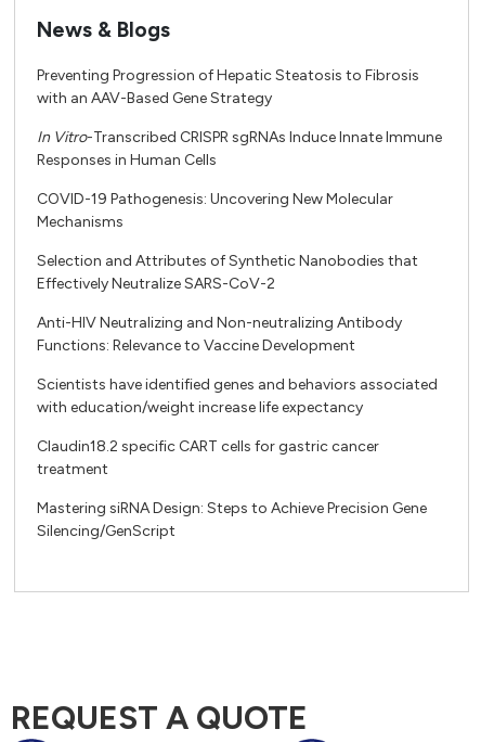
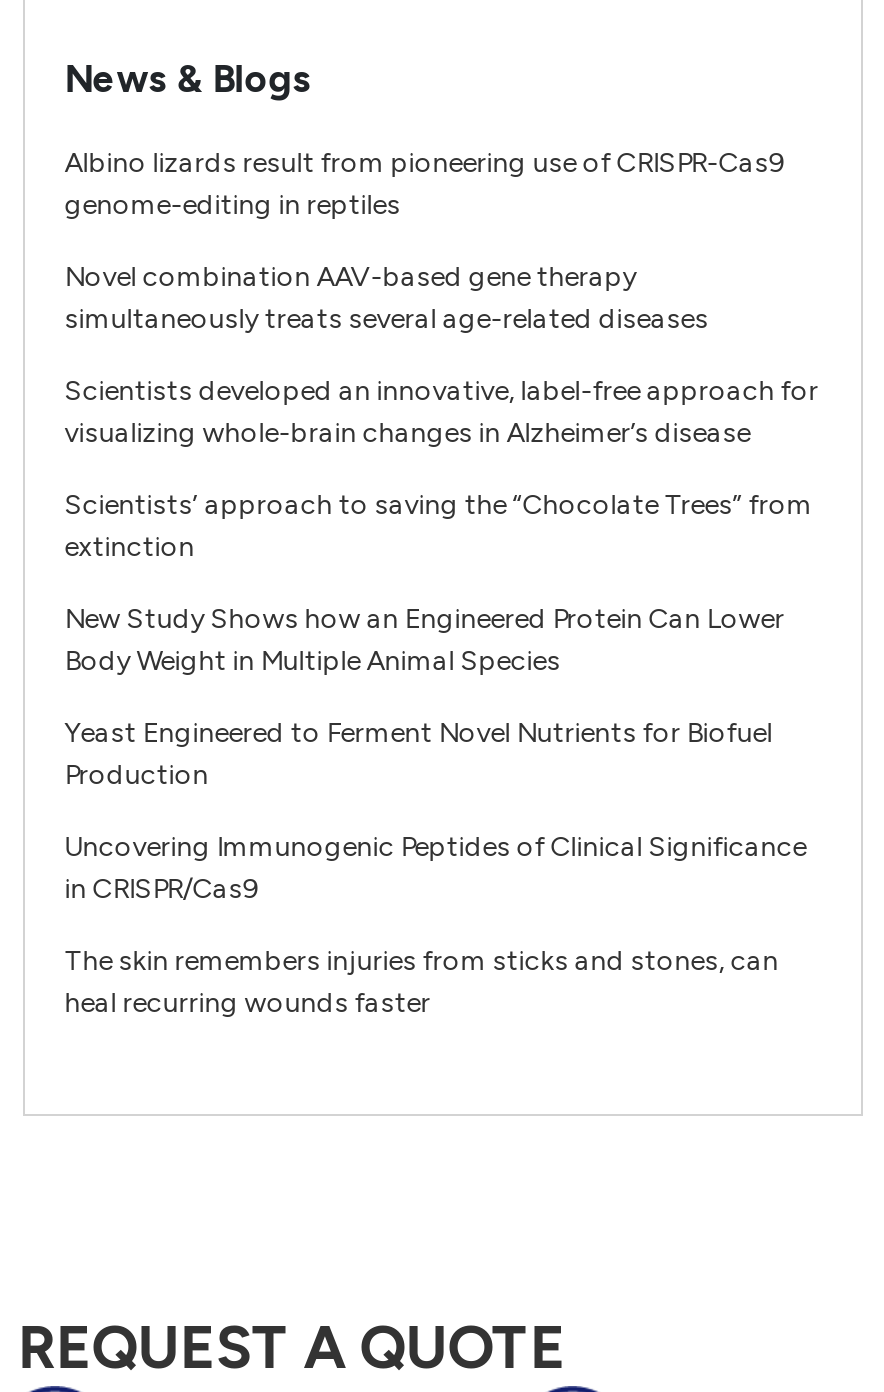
- Preventing Progression of Hepatic Steatosis to Fibrosis
- with an AAV-Based Gene Strategy
+ Albino lizards result from pioneering use of CRISPR-Cas9
+ genome-editing in reptiles

- In Vitro-Transcribed CRISPR sgRNAs Induce Innate Immune
- Responses in Human Cells
+ Novel combination AAV-based gene therapy
+ simultaneously treats several age-related diseases

- COVID-19 Pathogenesis: Uncovering New Molecular
- Mechanisms
+ Scientists developed an innovative, label-free approach for
+ visualizing whole-brain changes in Alzheimer’s disease

- Selection and Attributes of Synthetic Nanobodies that
- Effectively Neutralize SARS-CoV-2
+ Scientists’ approach to saving the “Chocolate Trees” from
+ extinction

- Anti-HIV Neutralizing and Non-neutralizing Antibody
- Functions: Relevance to Vaccine Development
+ New Study Shows how an Engineered Protein Can Lower
+ Body Weight in Multiple Animal Species

- Scientists have identified genes and behaviors associated
- with education/weight increase life expectancy
+ Yeast Engineered to Ferment Novel Nutrients for Biofuel
+ Production

- Claudin18.2 specific CART cells for gastric cancer
- treatment
+ Uncovering Immunogenic Peptides of Clinical Significance
+ in CRISPR/Cas9

- Mastering siRNA Design: Steps to Achieve Precision Gene
- Silencing/GenScript
+ The skin remembers injuries from sticks and stones, can
+ heal recurring wounds faster
